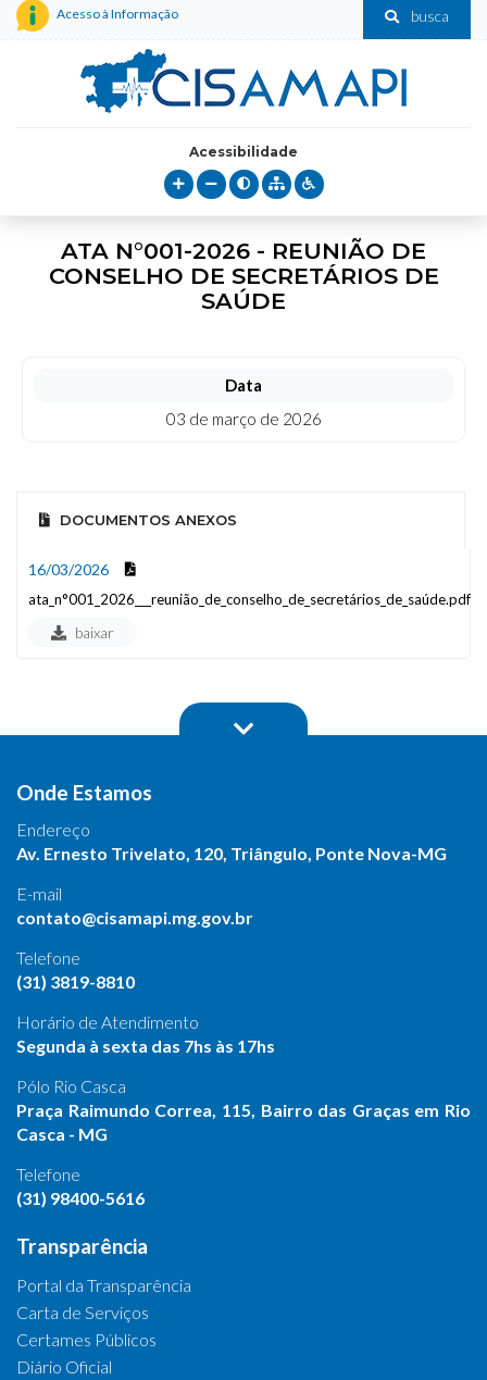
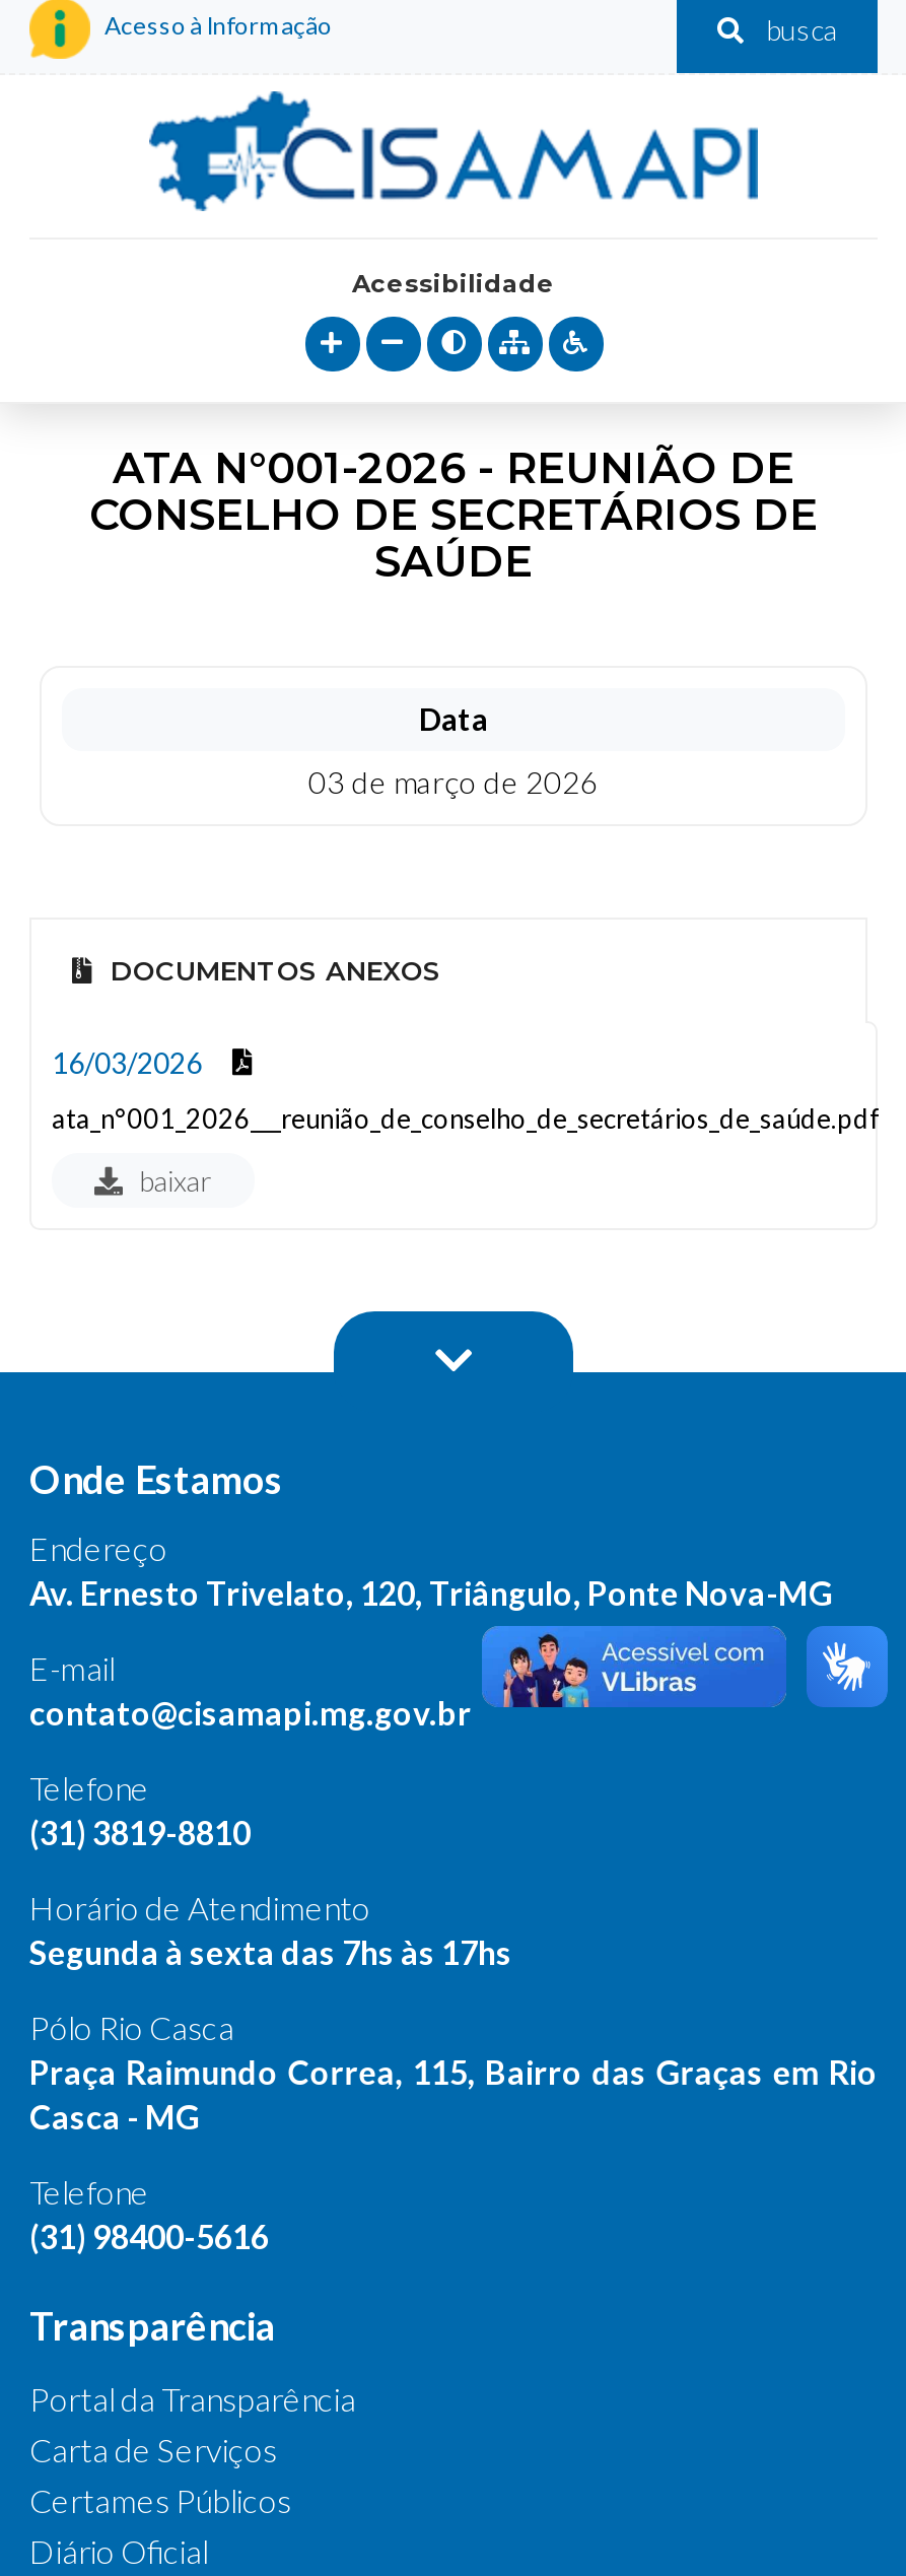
+ [image]

+ [image]
